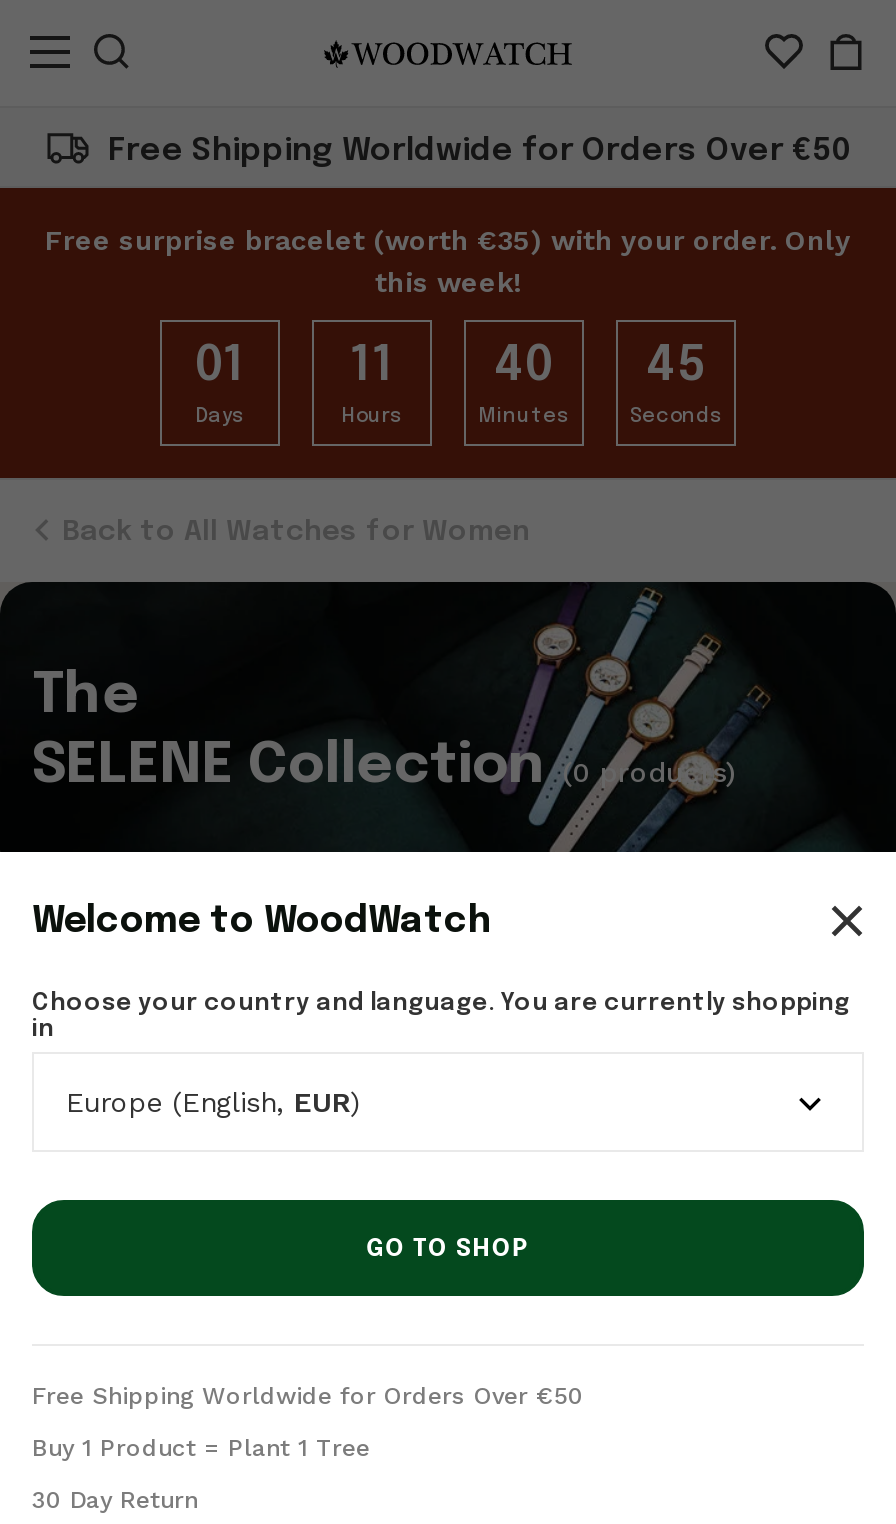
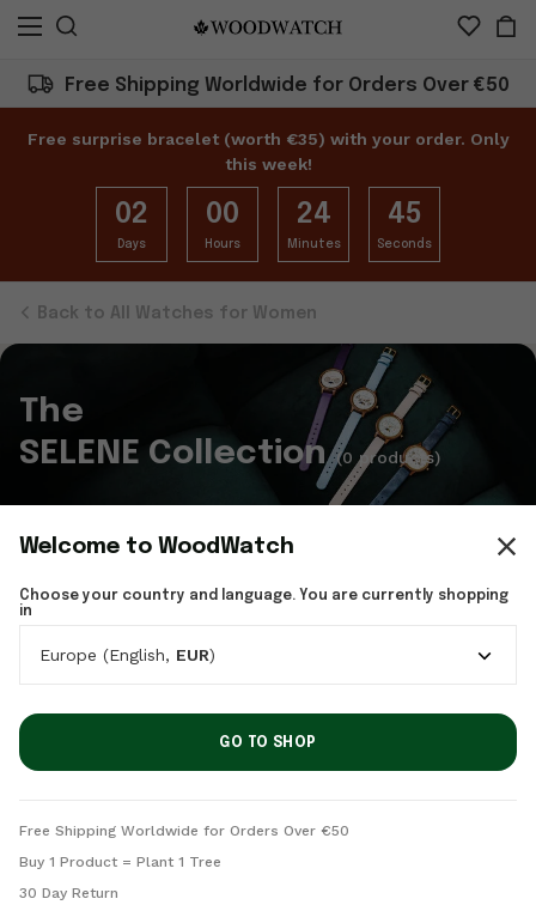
- 01
+ 02

- 11
+ 00

- 40
+ 24
